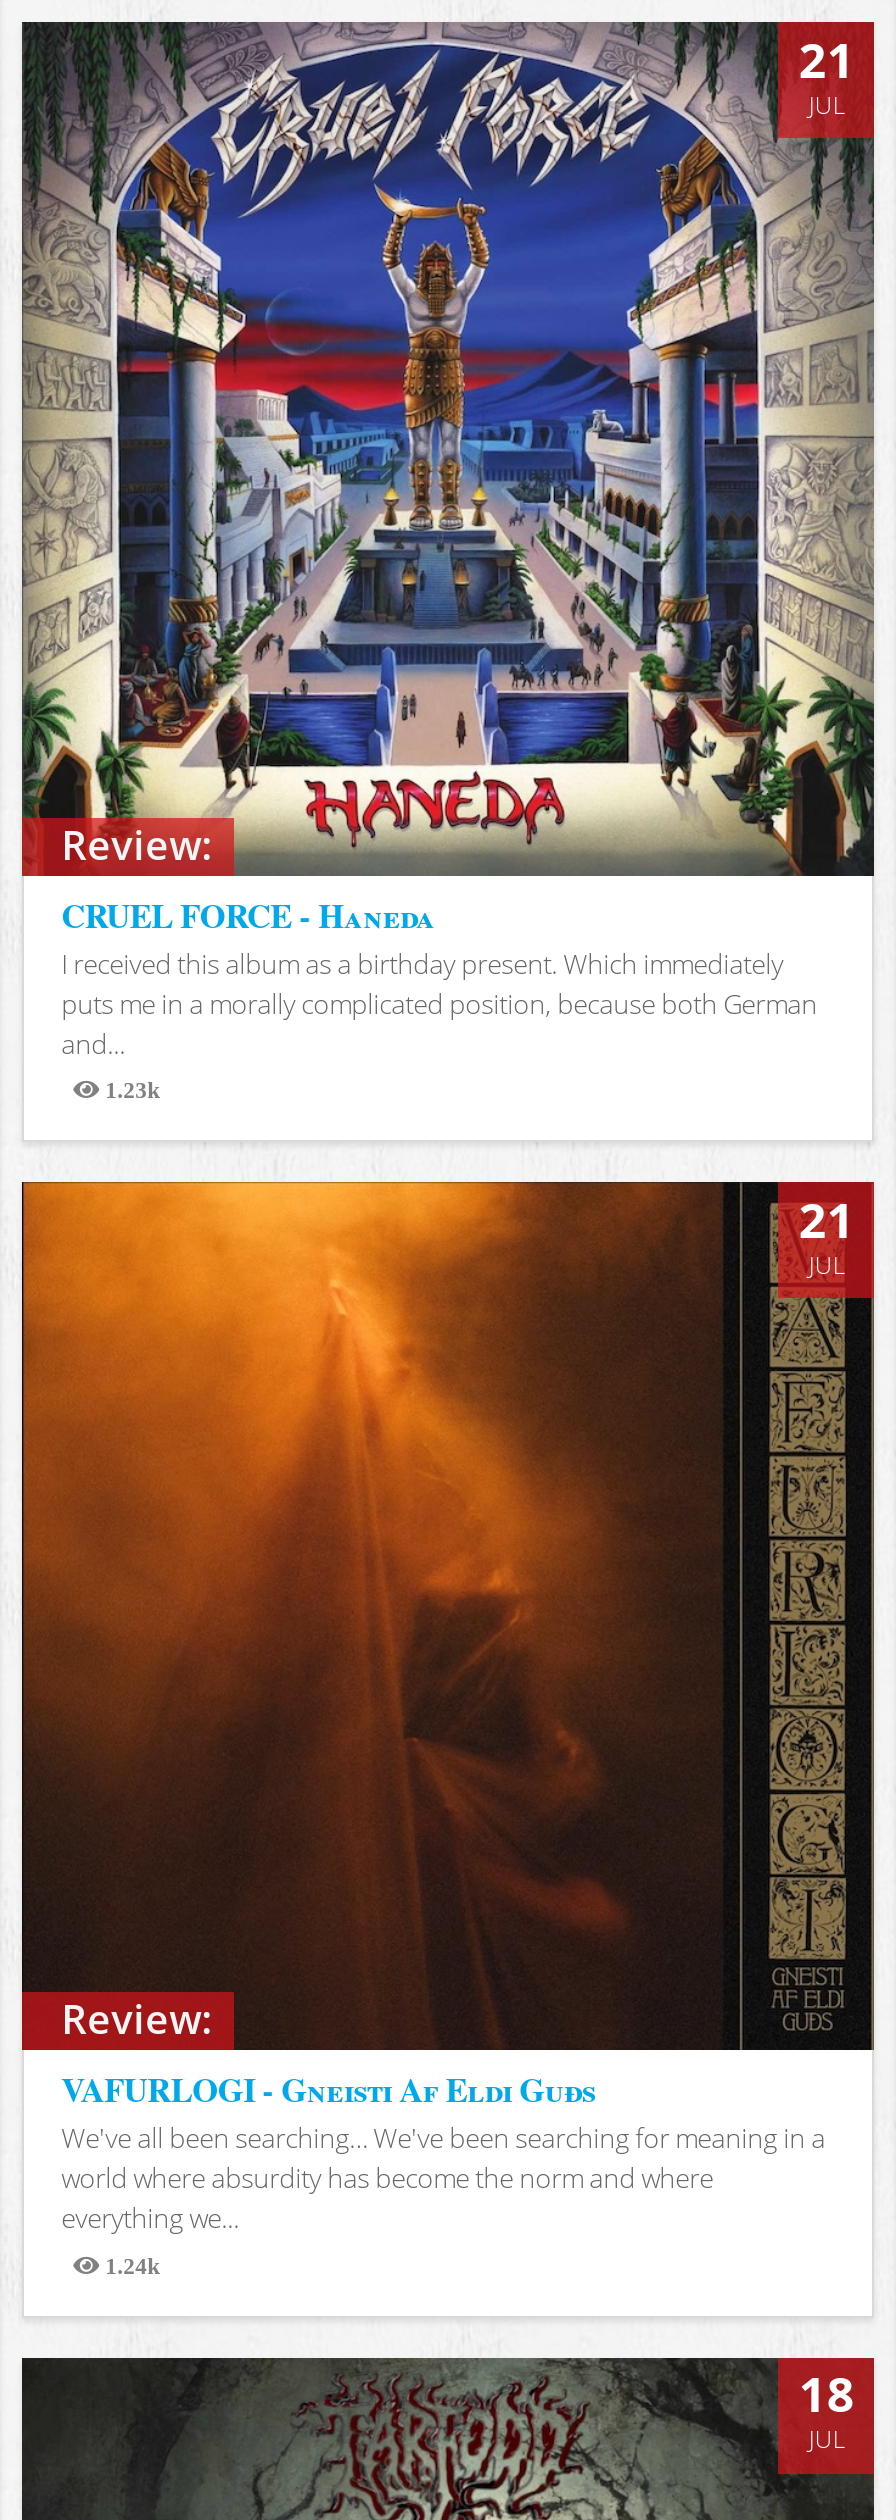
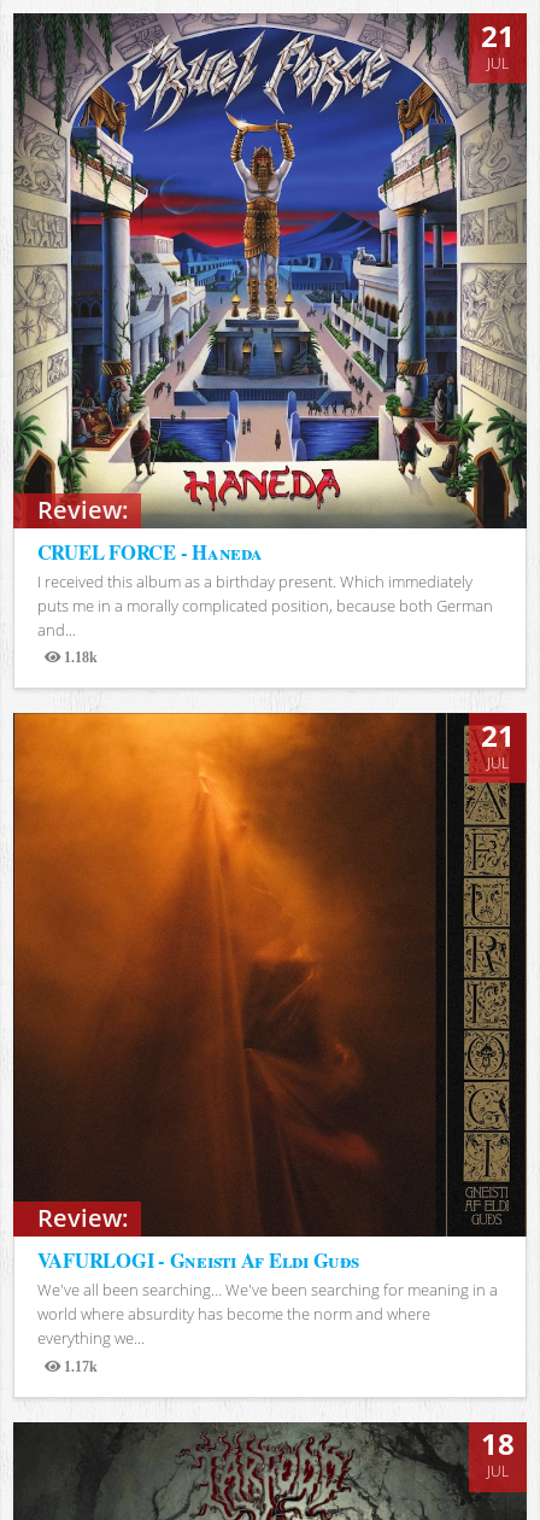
- 1.23k
+ 1.18k

- 1.24k
+ 1.17k
